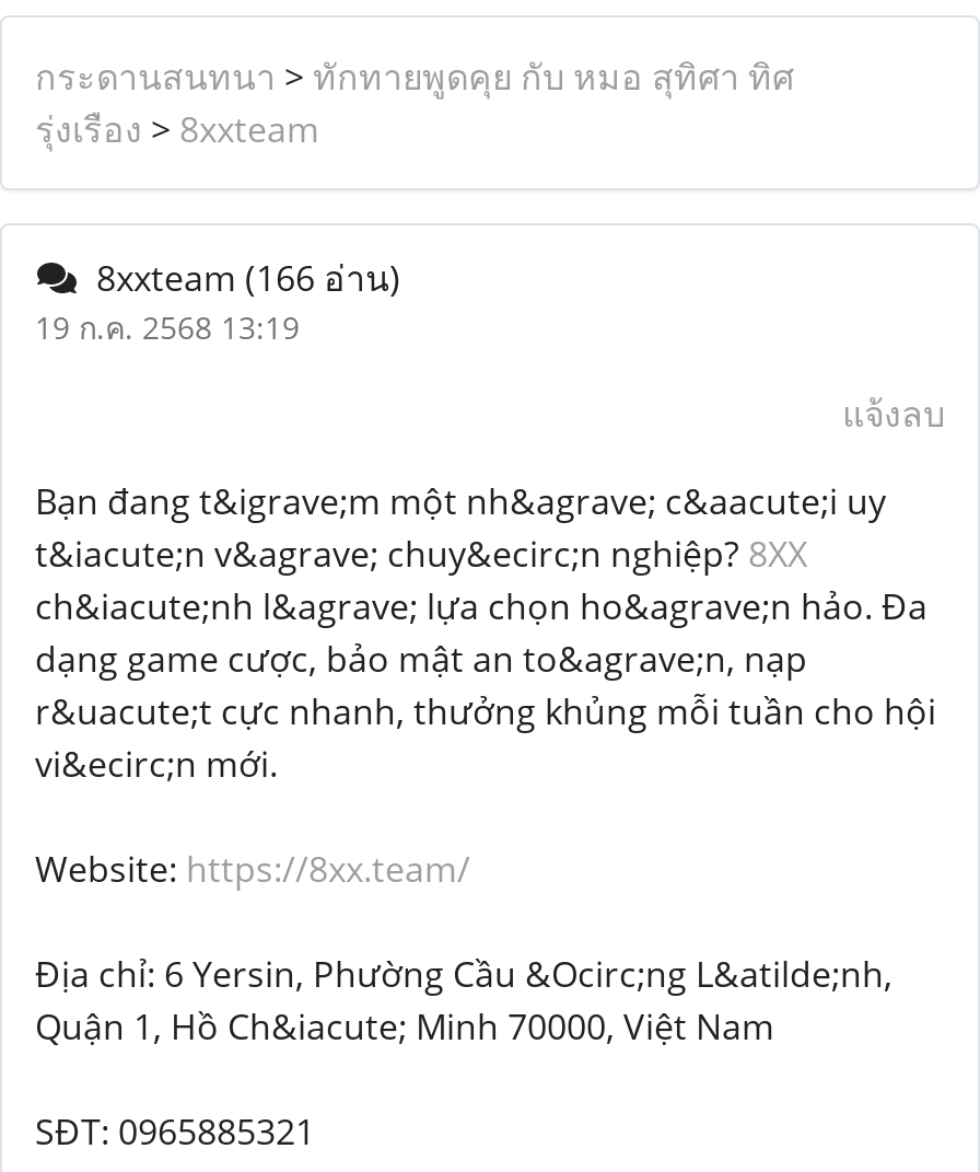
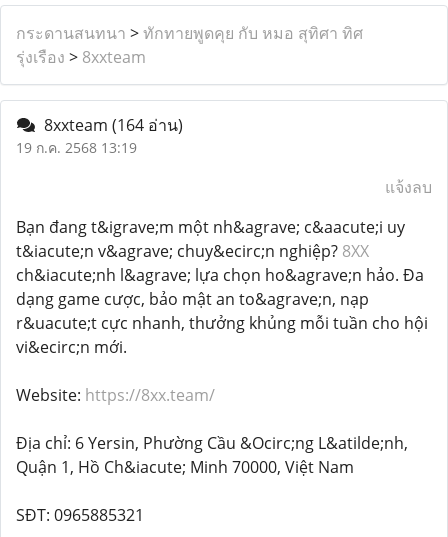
- 8xxteam (166 อ่าน)
+ 8xxteam (164 อ่าน)
